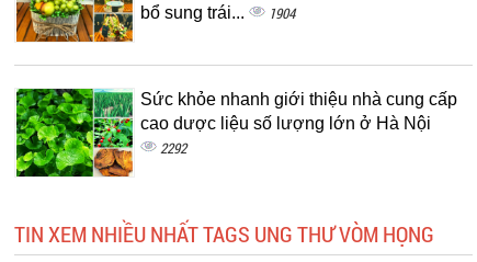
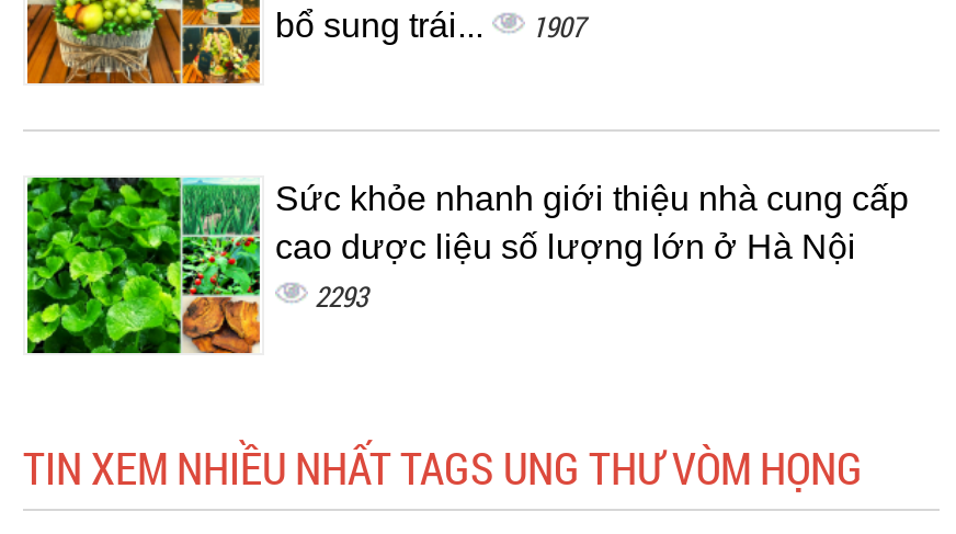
- bổ sung trái... 1904
+ bổ sung trái... 1907

- 2292
+ 2293
